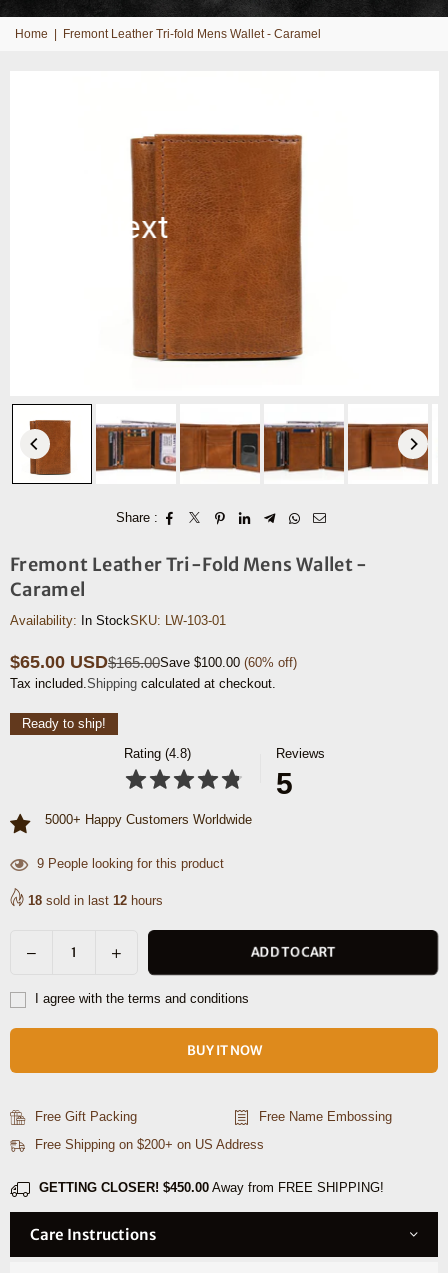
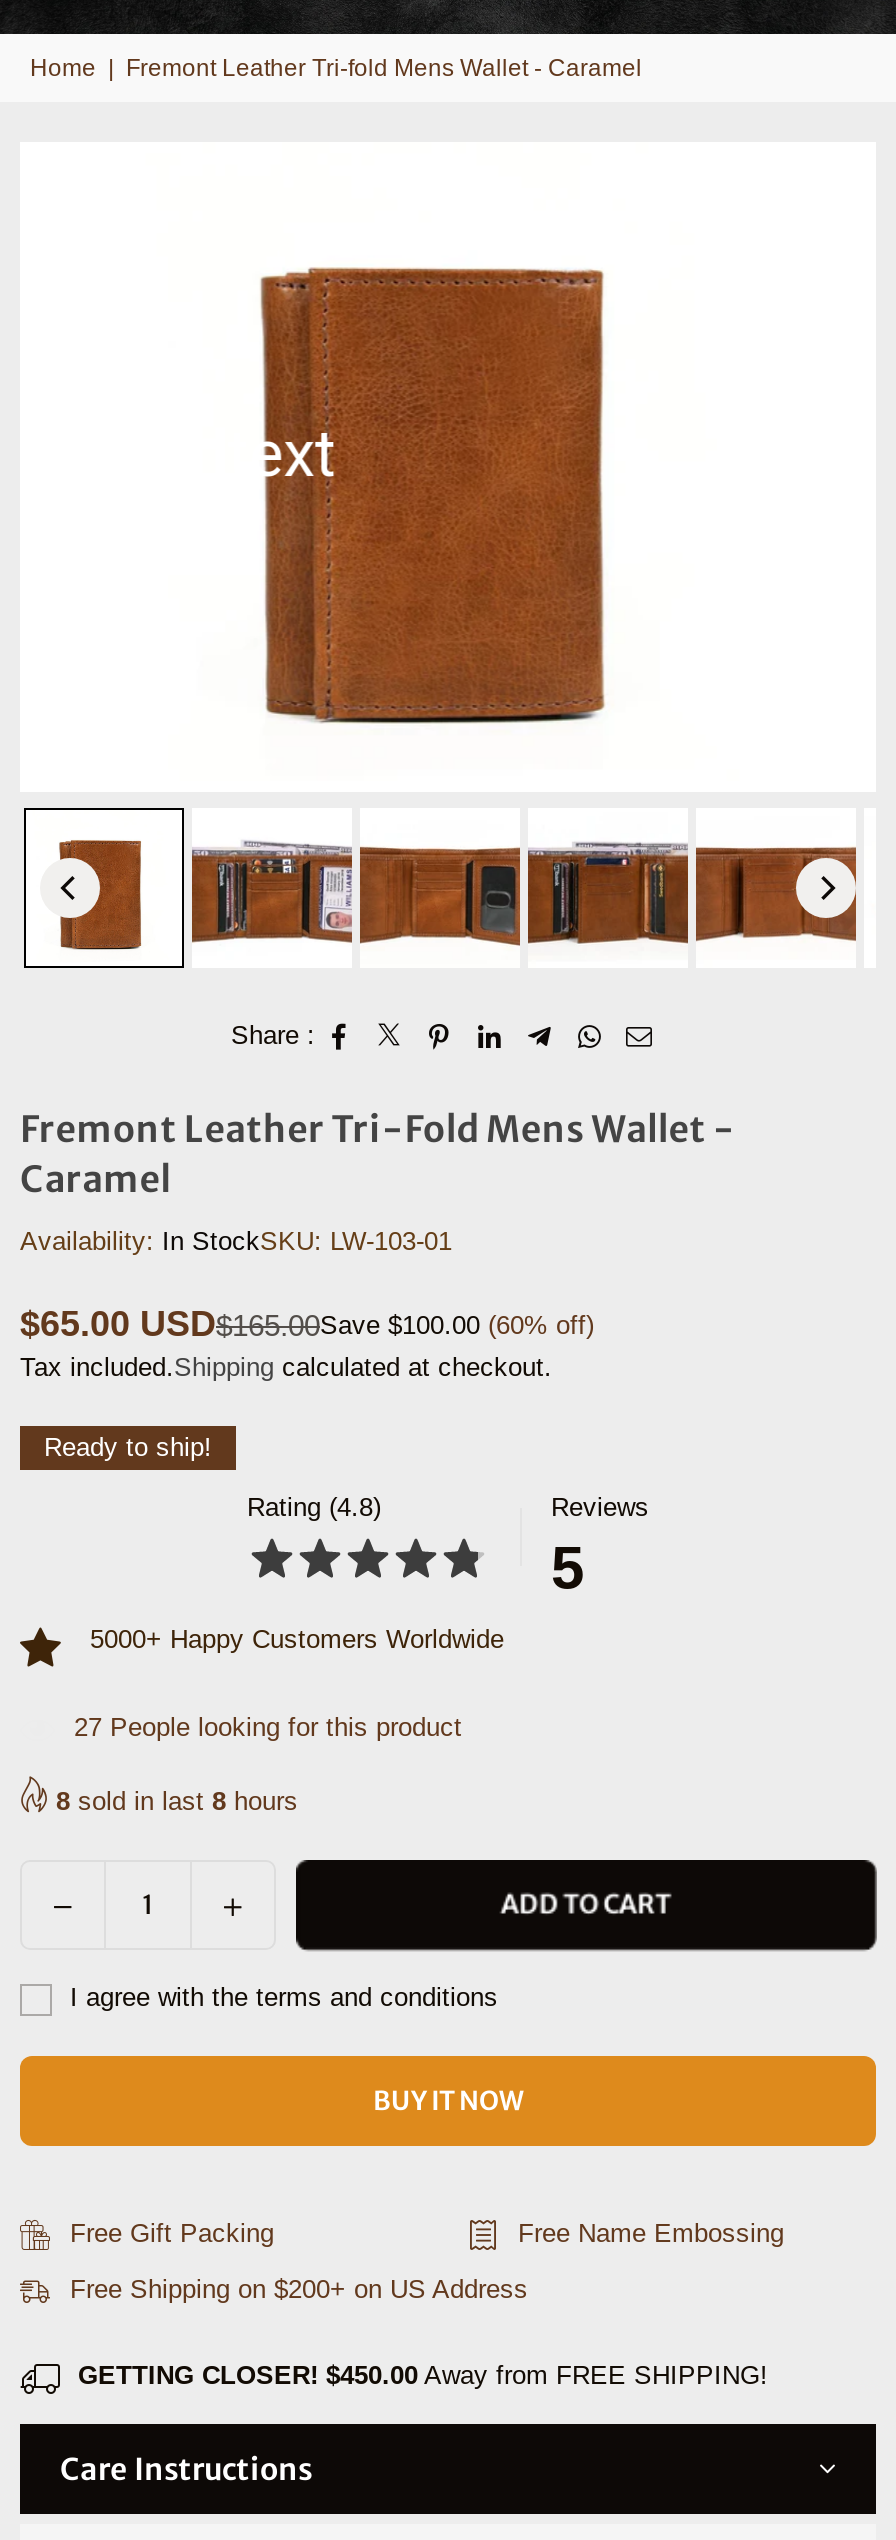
- 9 People looking for this product
+ 27 People looking for this product

- 18 sold in last 12 hours
+ 8 sold in last 8 hours
